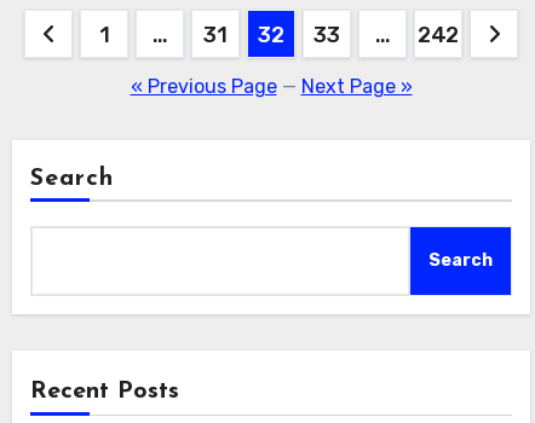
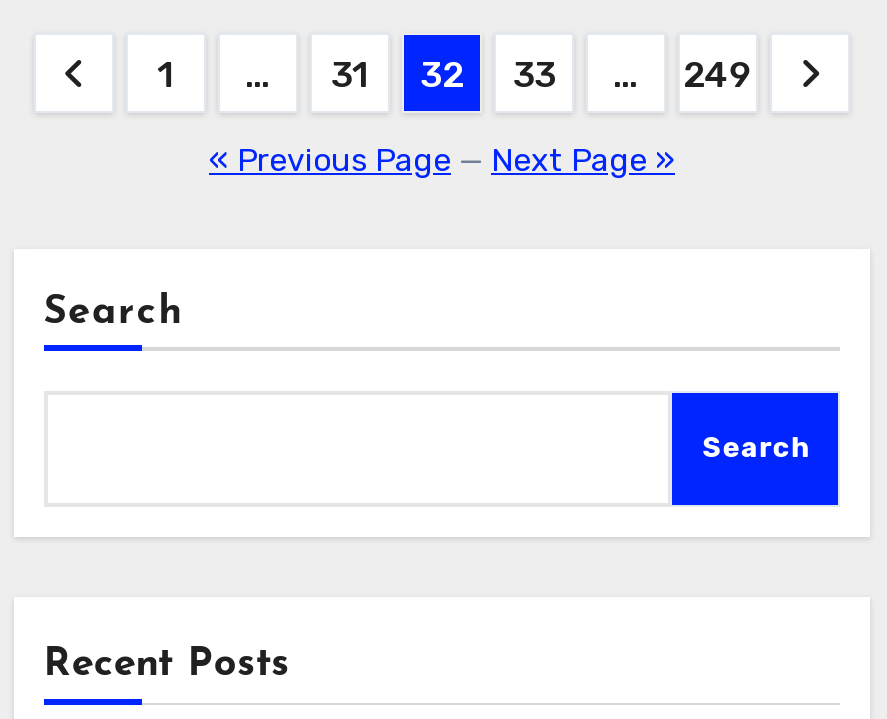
- 242
+ 249
